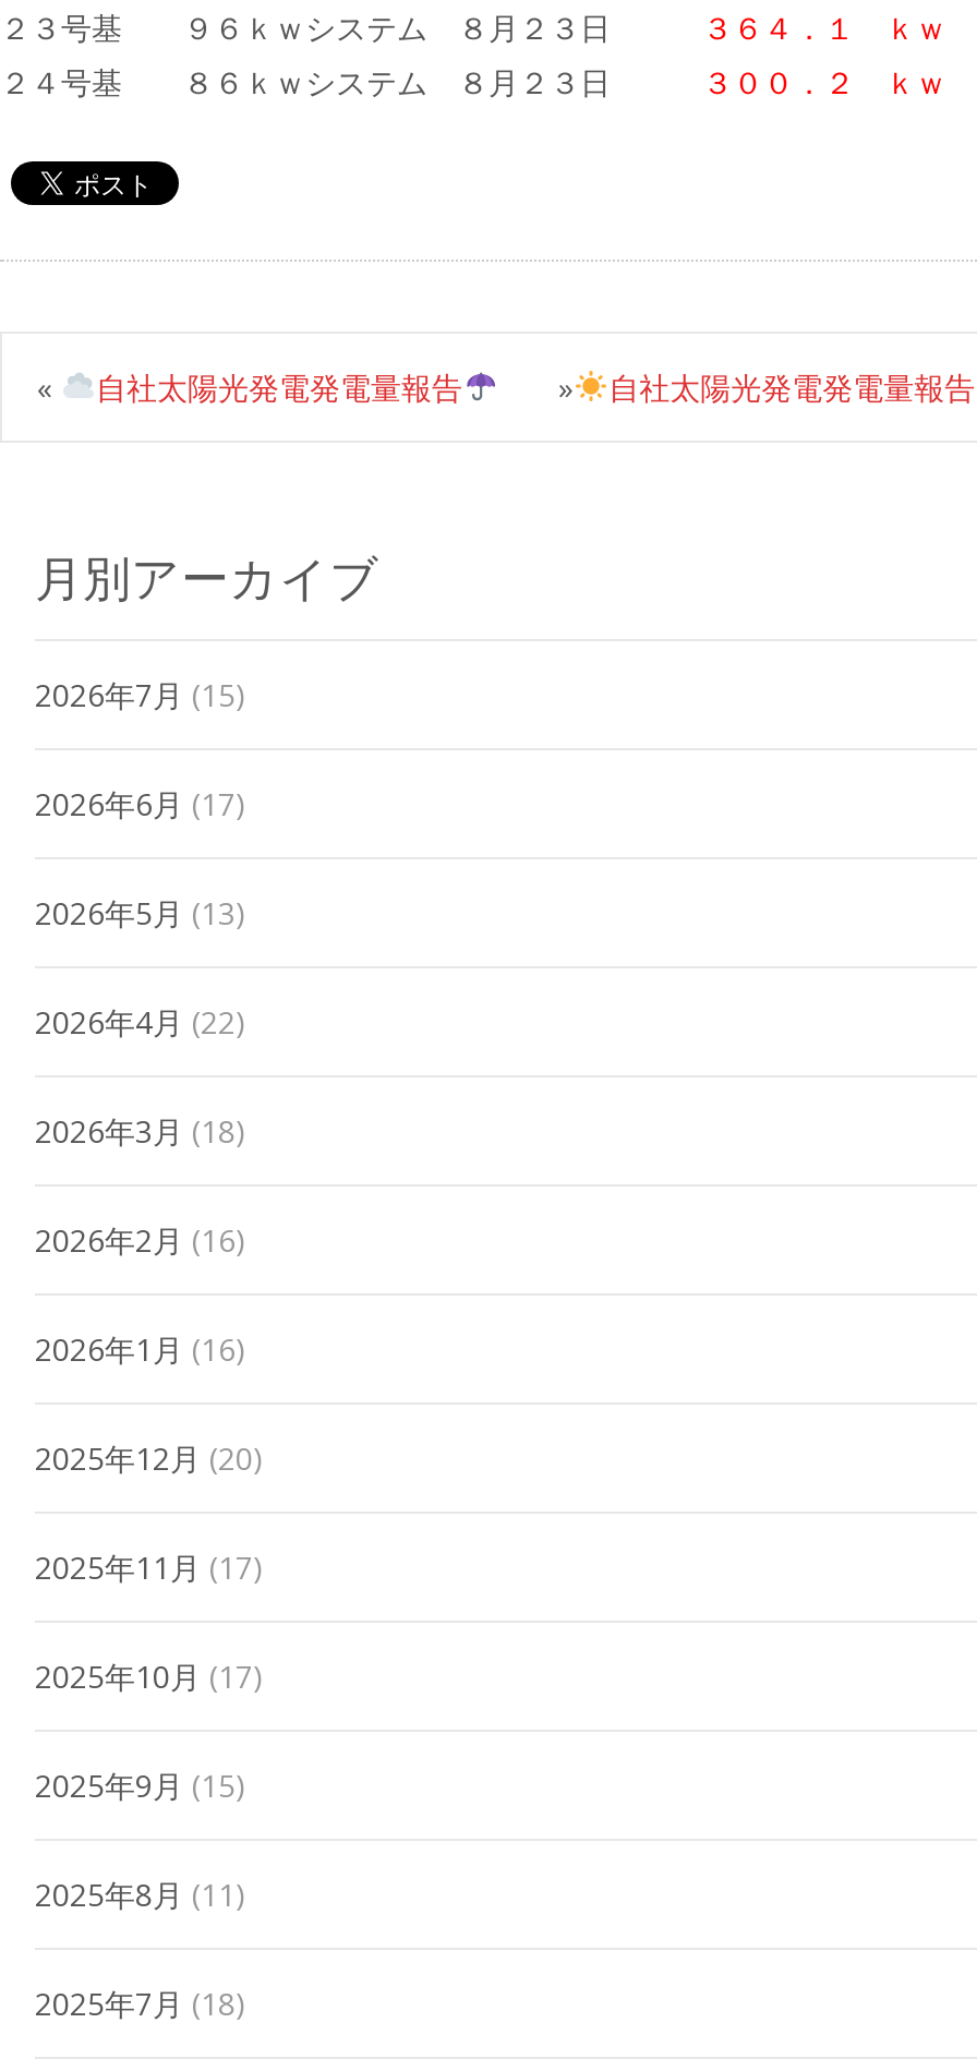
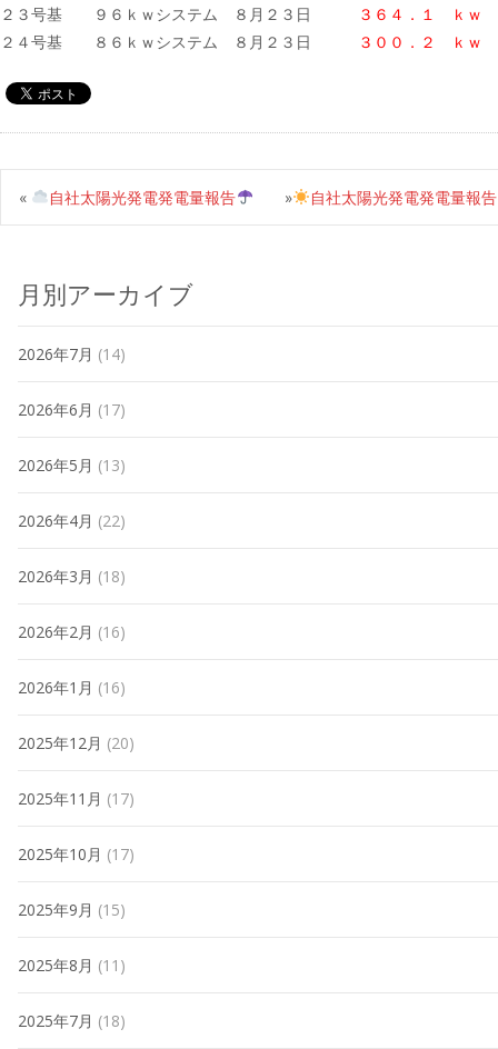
- 2026年7月(15)
+ 2026年7月(14)
